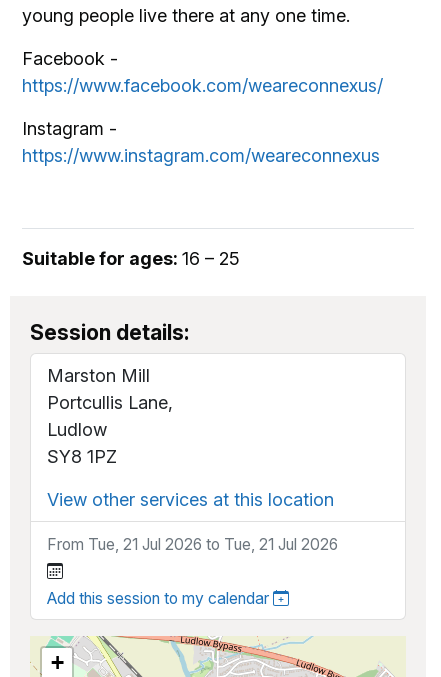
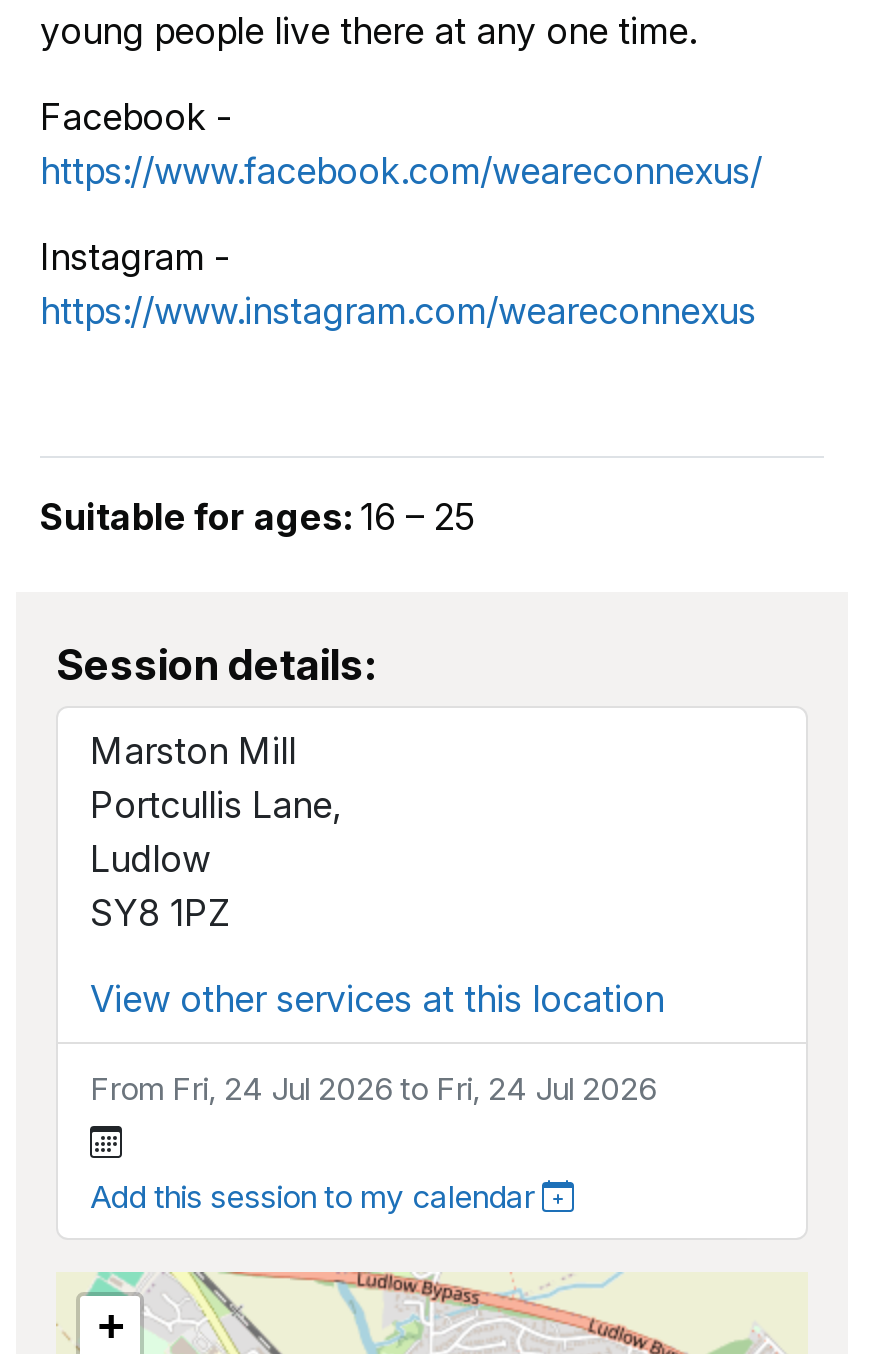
- From Tue, 21 Jul 2026 to Tue, 21 Jul 2026
+ From Fri, 24 Jul 2026 to Fri, 24 Jul 2026
